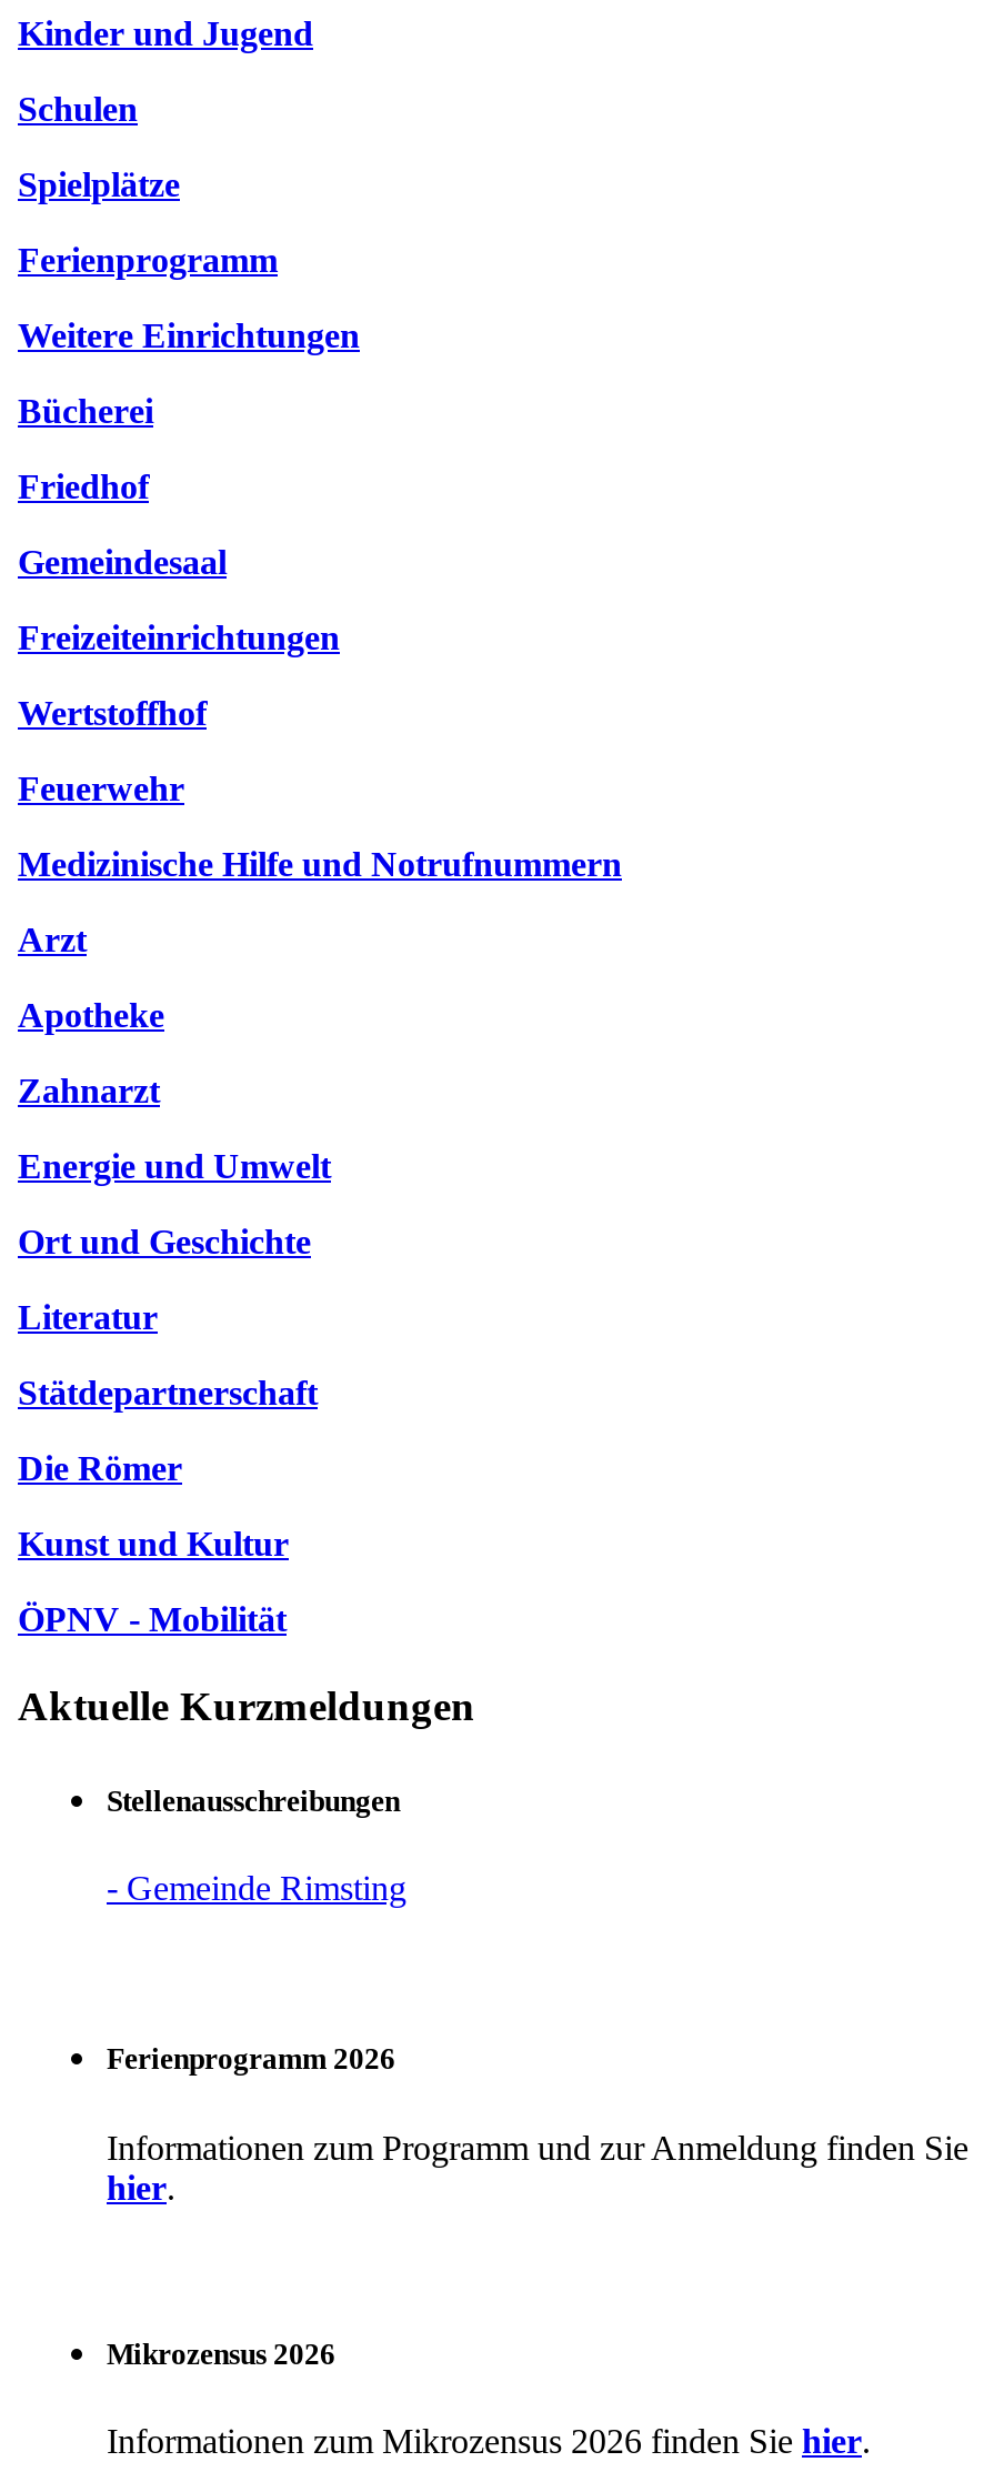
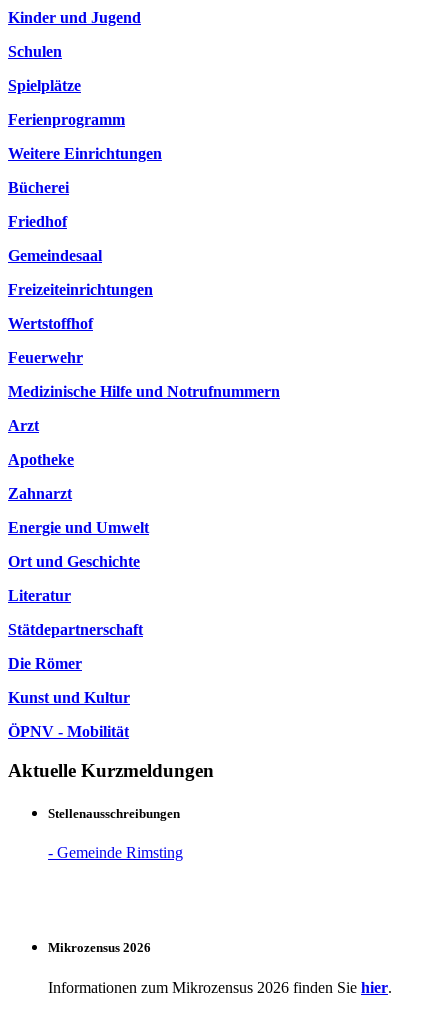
- Ferienprogramm 2026
- Informationen zum Programm und zur Anmeldung finden Sie
- hier.
